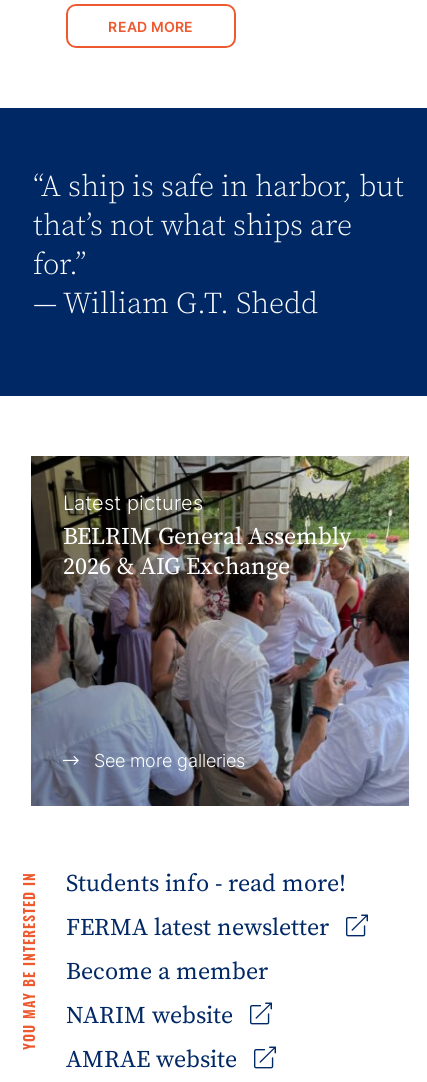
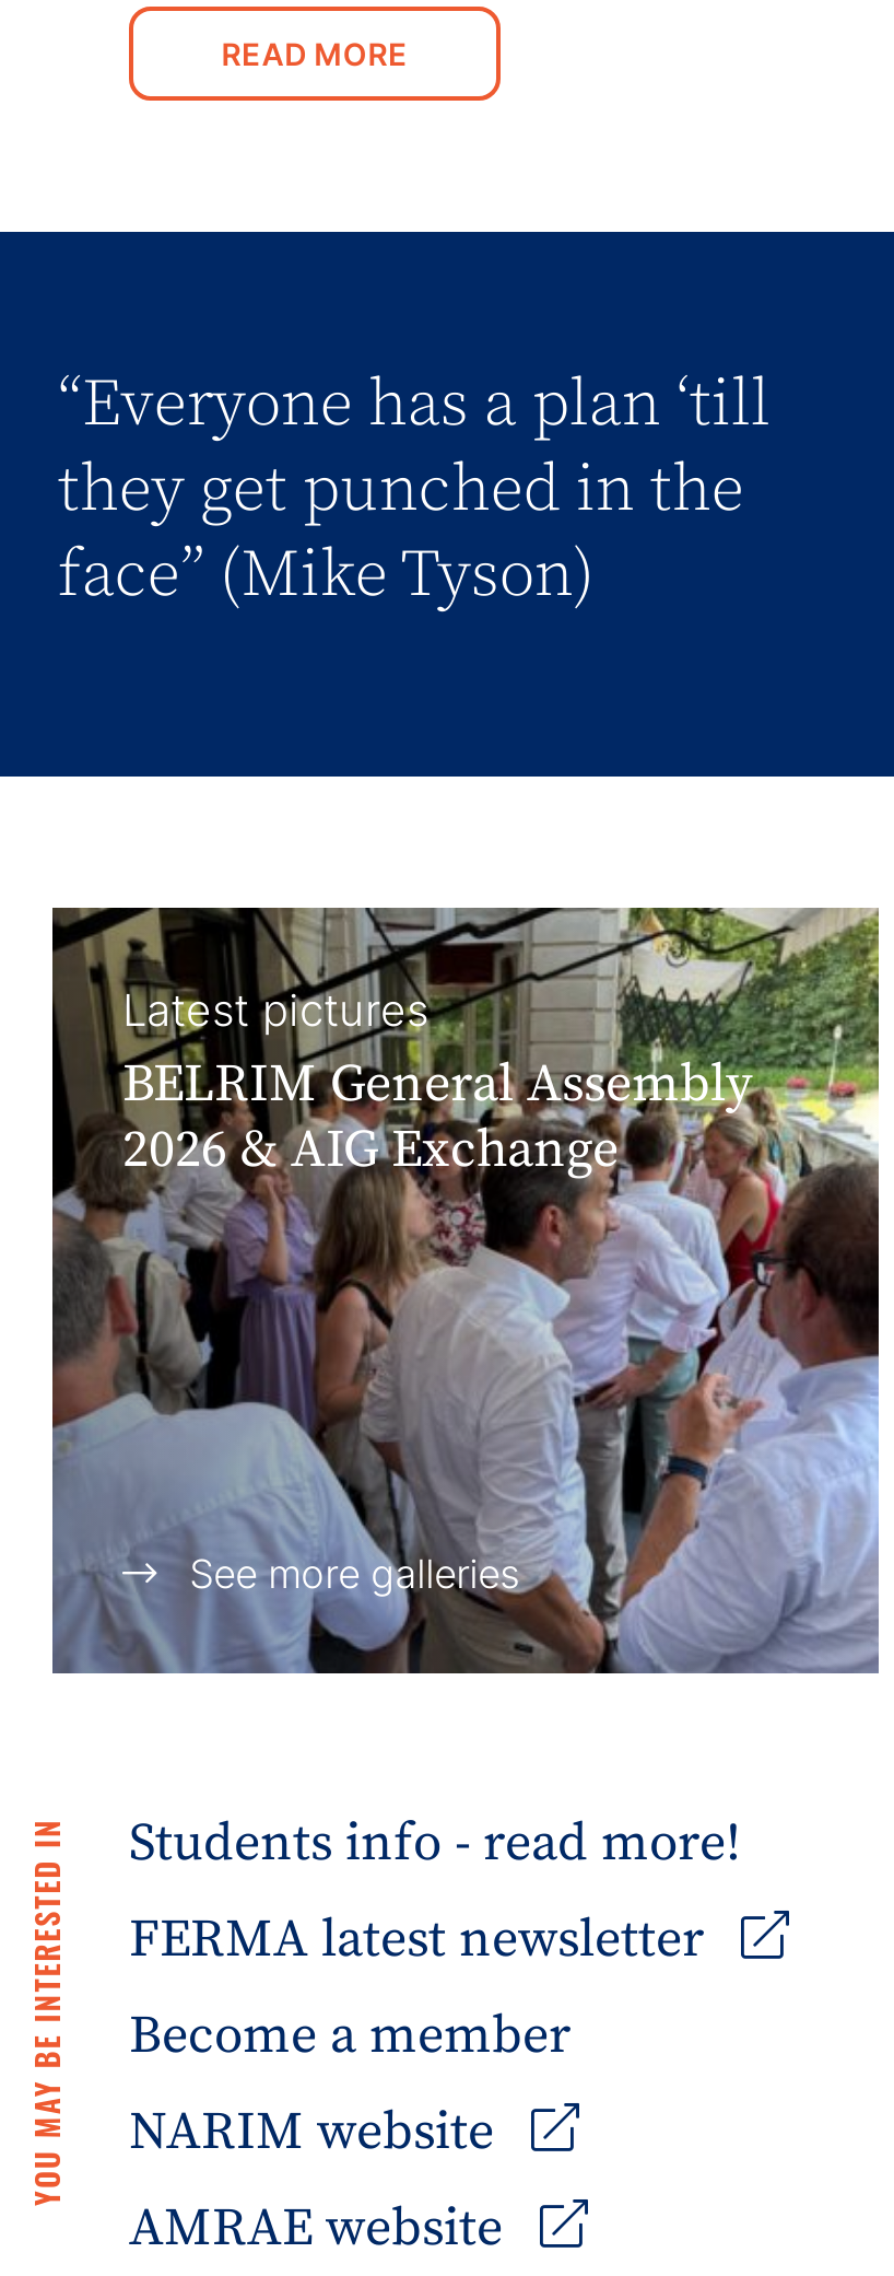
- “A ship is safe in harbor, but
- that’s not what ships are
- for.”
- ― William G.T. Shedd
+ “Everyone has a plan ‘till
+ they get punched in the
+ face” (Mike Tyson)
